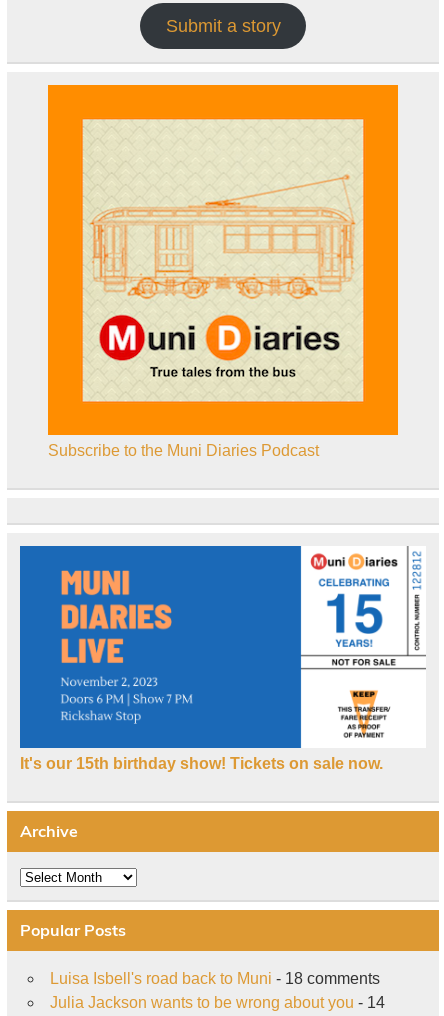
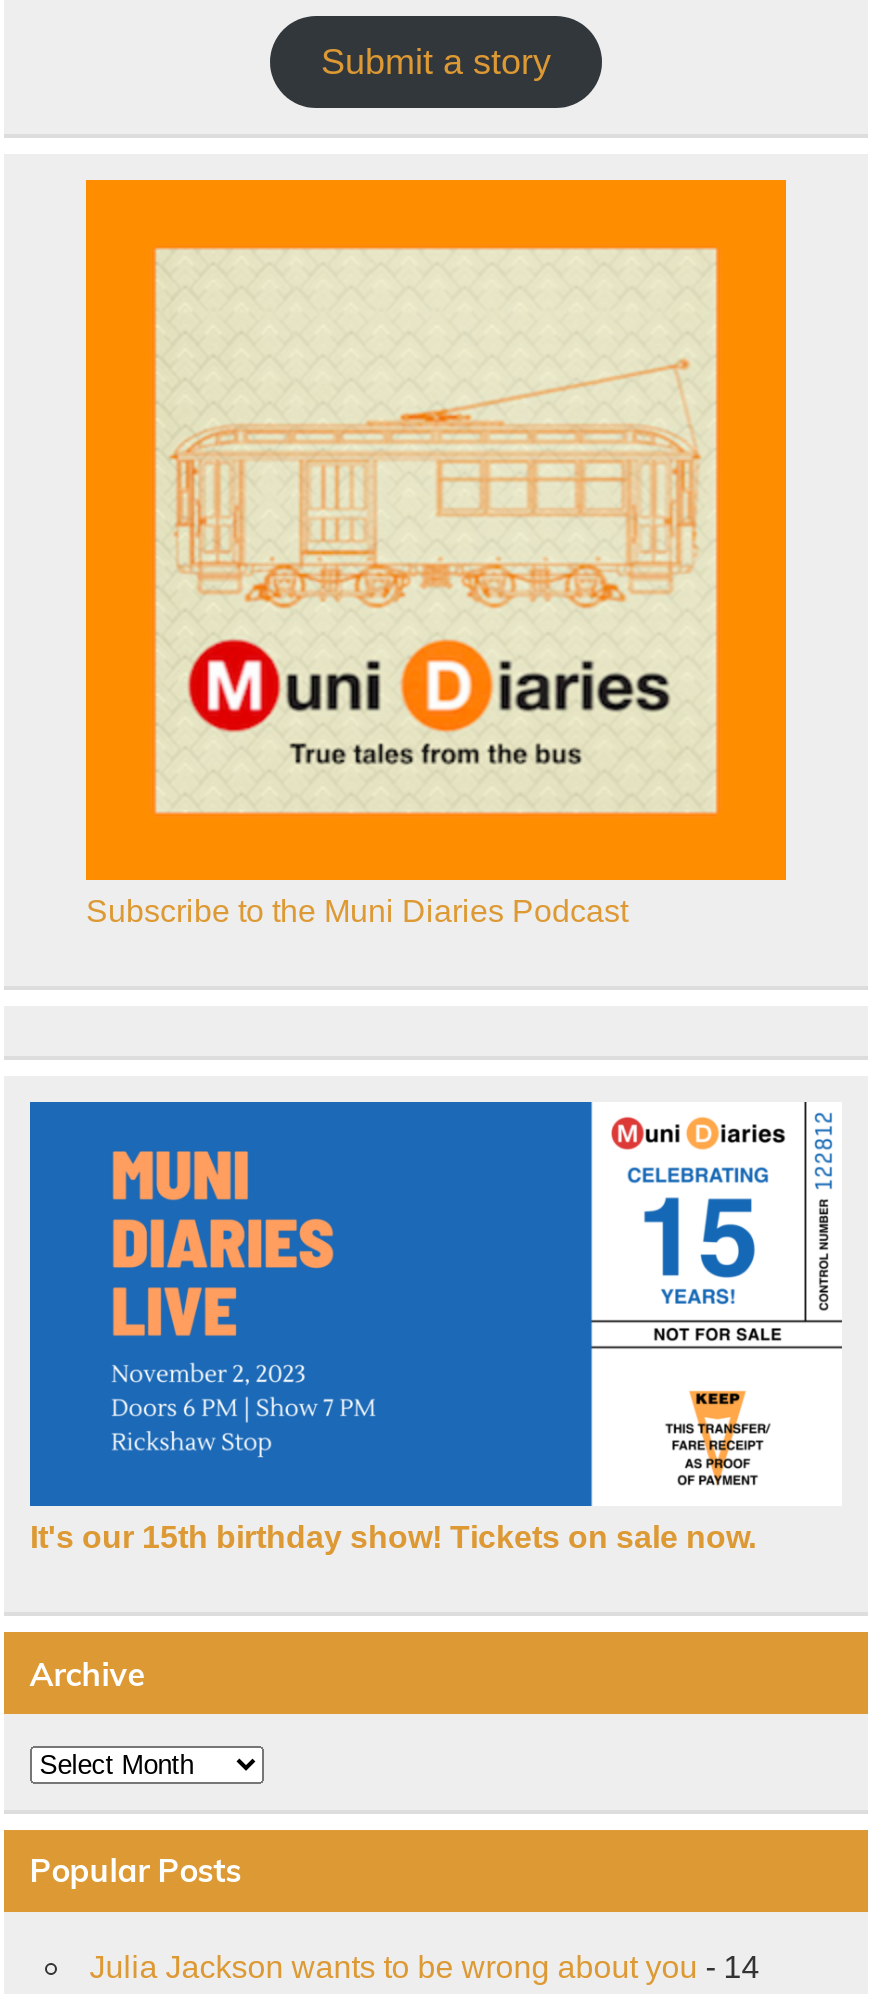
- Luisa Isbell's road back to Muni - 18 comments
